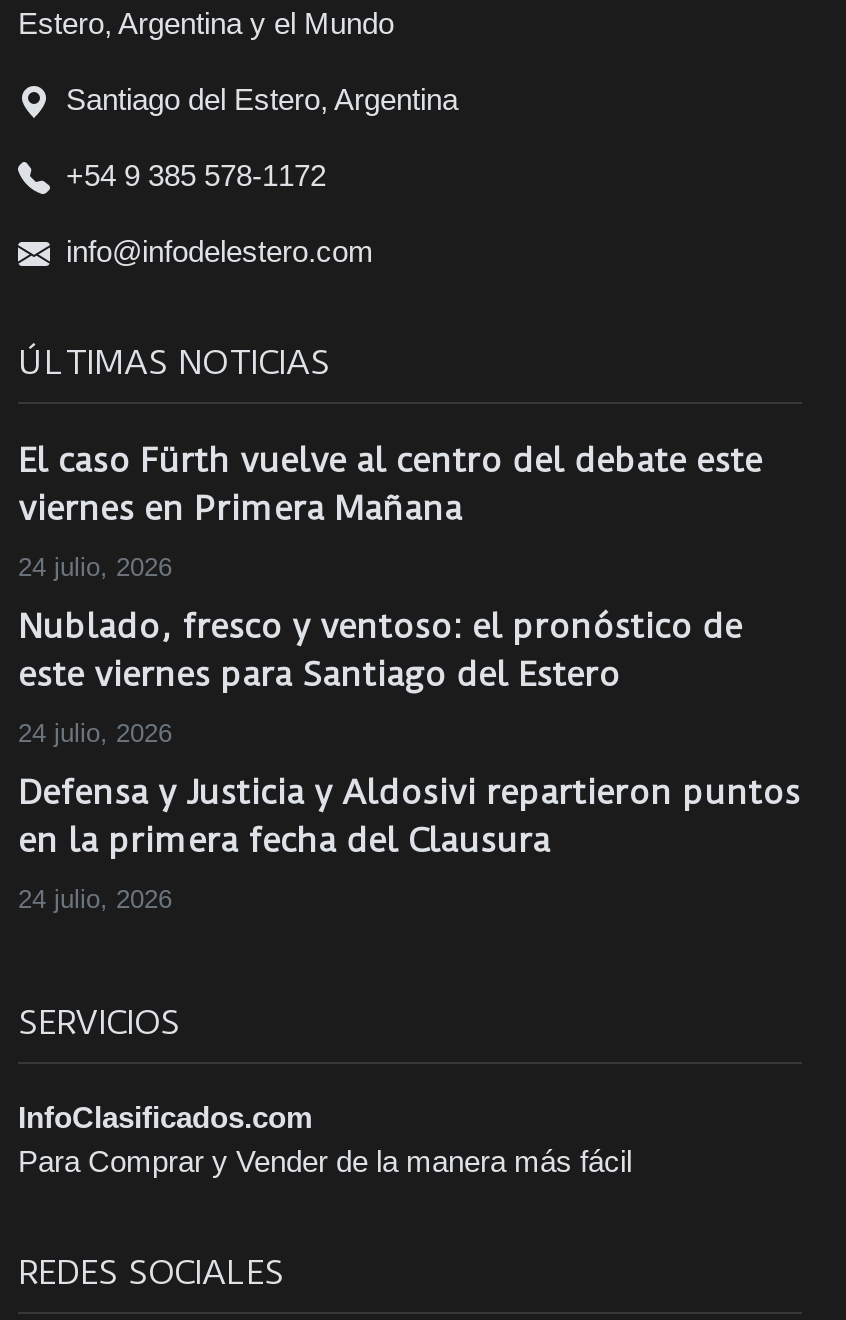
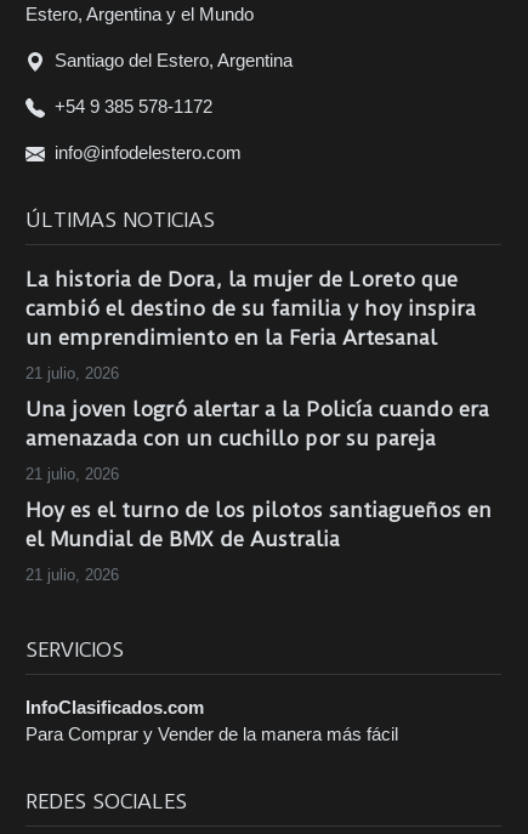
- El caso Fürth vuelve al centro del debate este
- viernes en Primera Mañana
+ La historia de Dora, la mujer de Loreto que
+ cambió el destino de su familia y hoy inspira
+ un emprendimiento en la Feria Artesanal

- 24 julio, 2026
+ 21 julio, 2026

- Nublado, fresco y ventoso: el pronóstico de
- este viernes para Santiago del Estero
+ Una joven logró alertar a la Policía cuando era
+ amenazada con un cuchillo por su pareja

- 24 julio, 2026
+ 21 julio, 2026

- Defensa y Justicia y Aldosivi repartieron puntos
- en la primera fecha del Clausura
+ Hoy es el turno de los pilotos santiagueños en
+ el Mundial de BMX de Australia

- 24 julio, 2026
+ 21 julio, 2026
